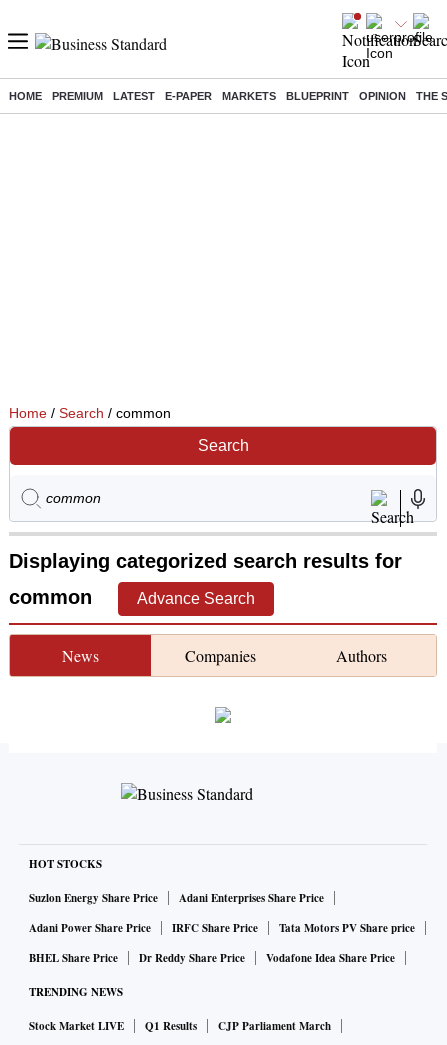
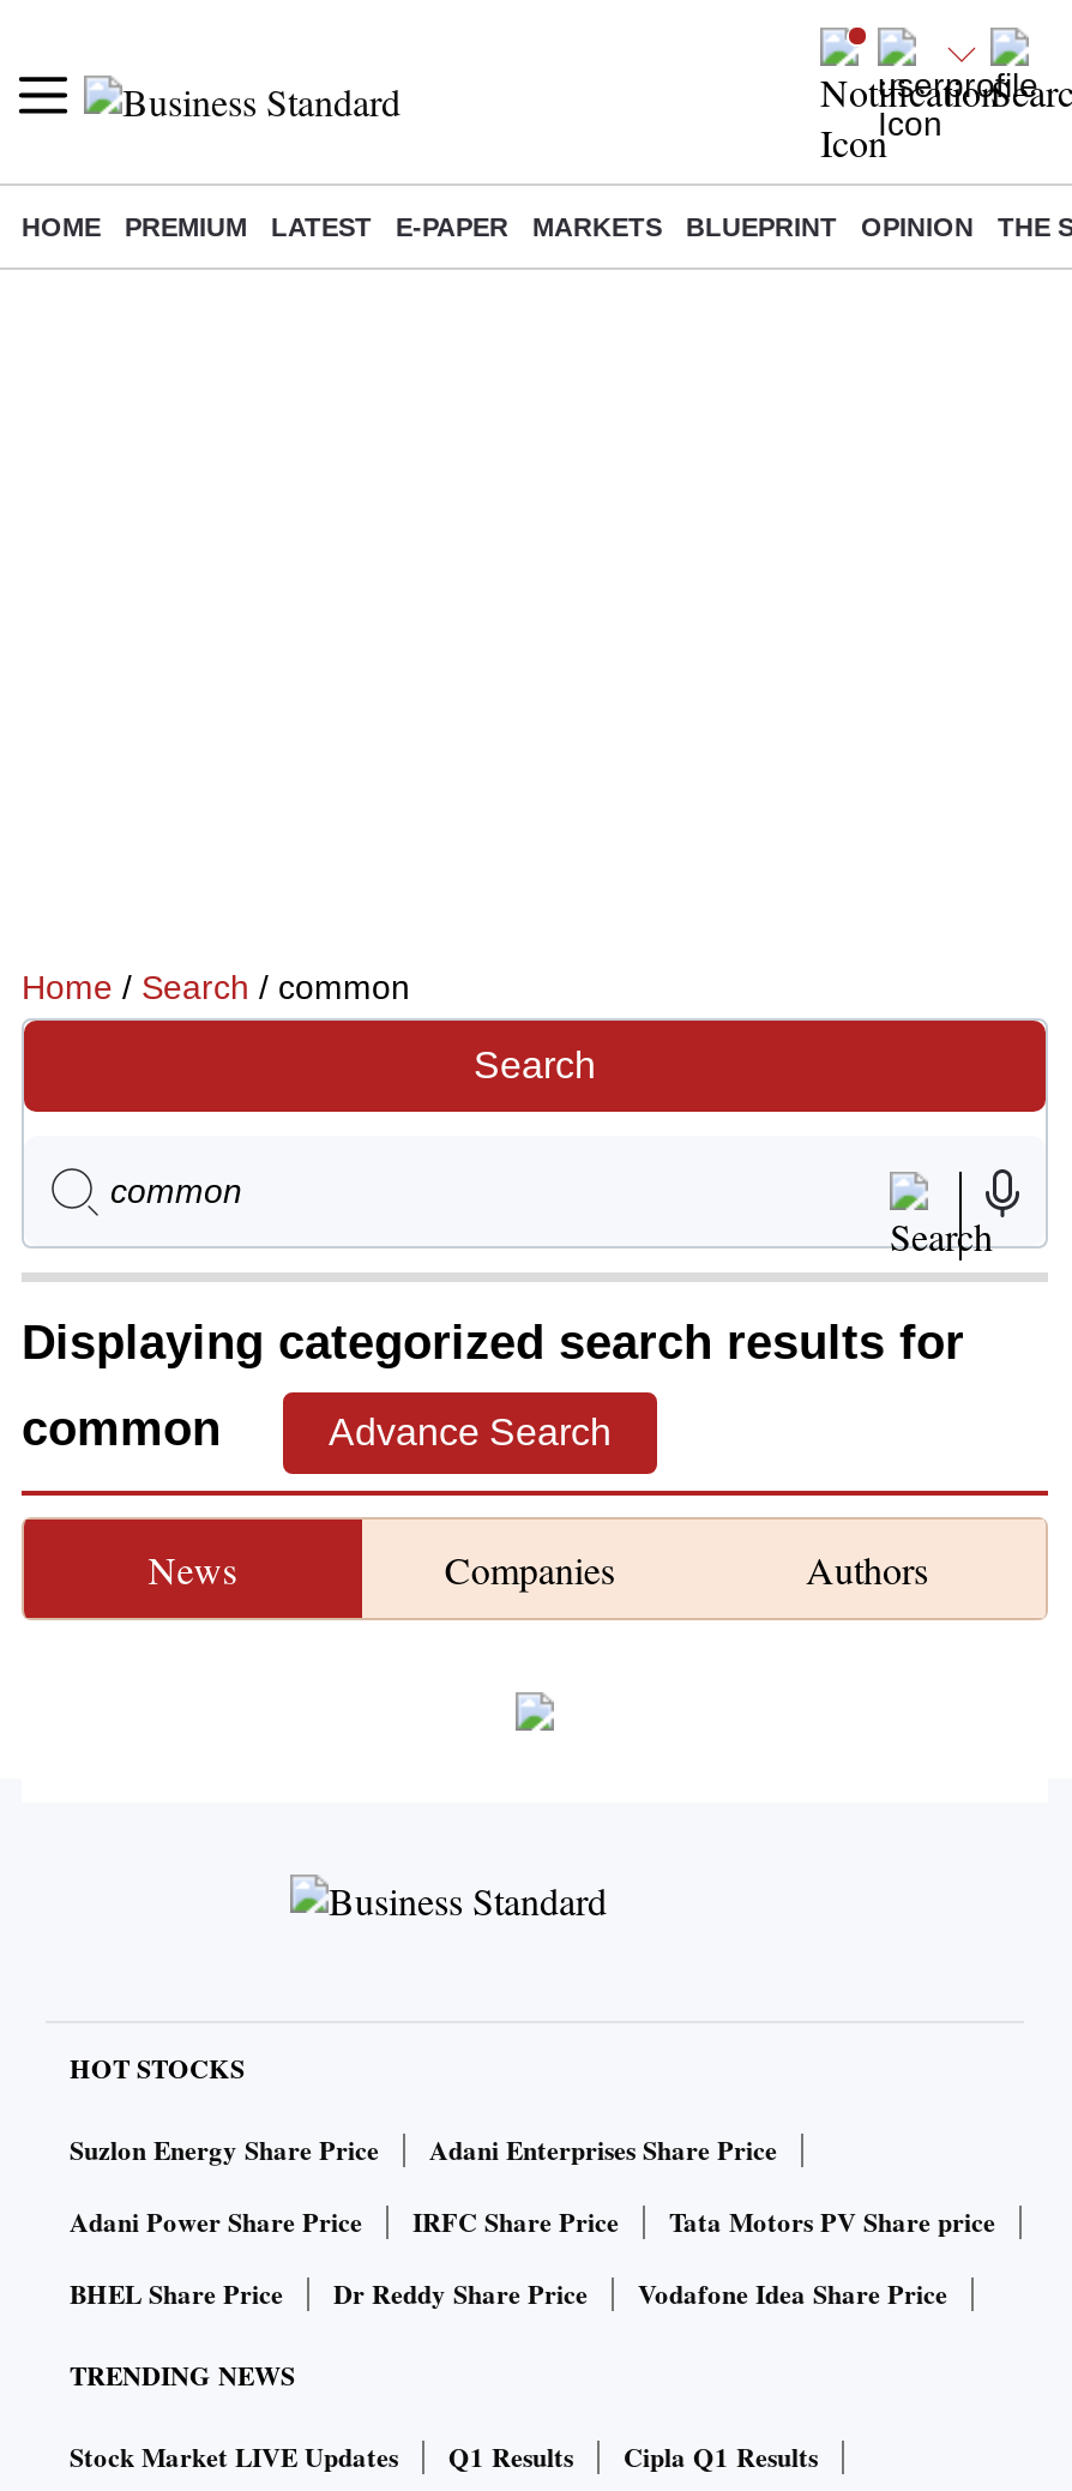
- Stock Market LIVE
+ Stock Market LIVE Updates

- CJP Parliament March
+ Cipla Q1 Results
